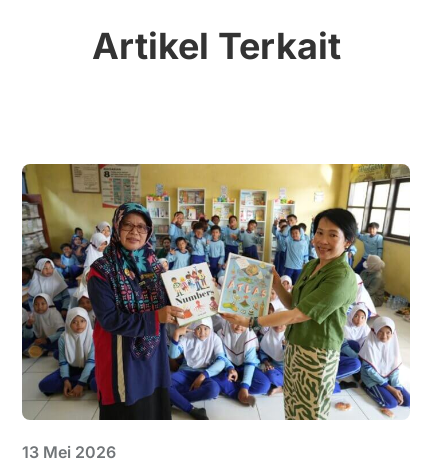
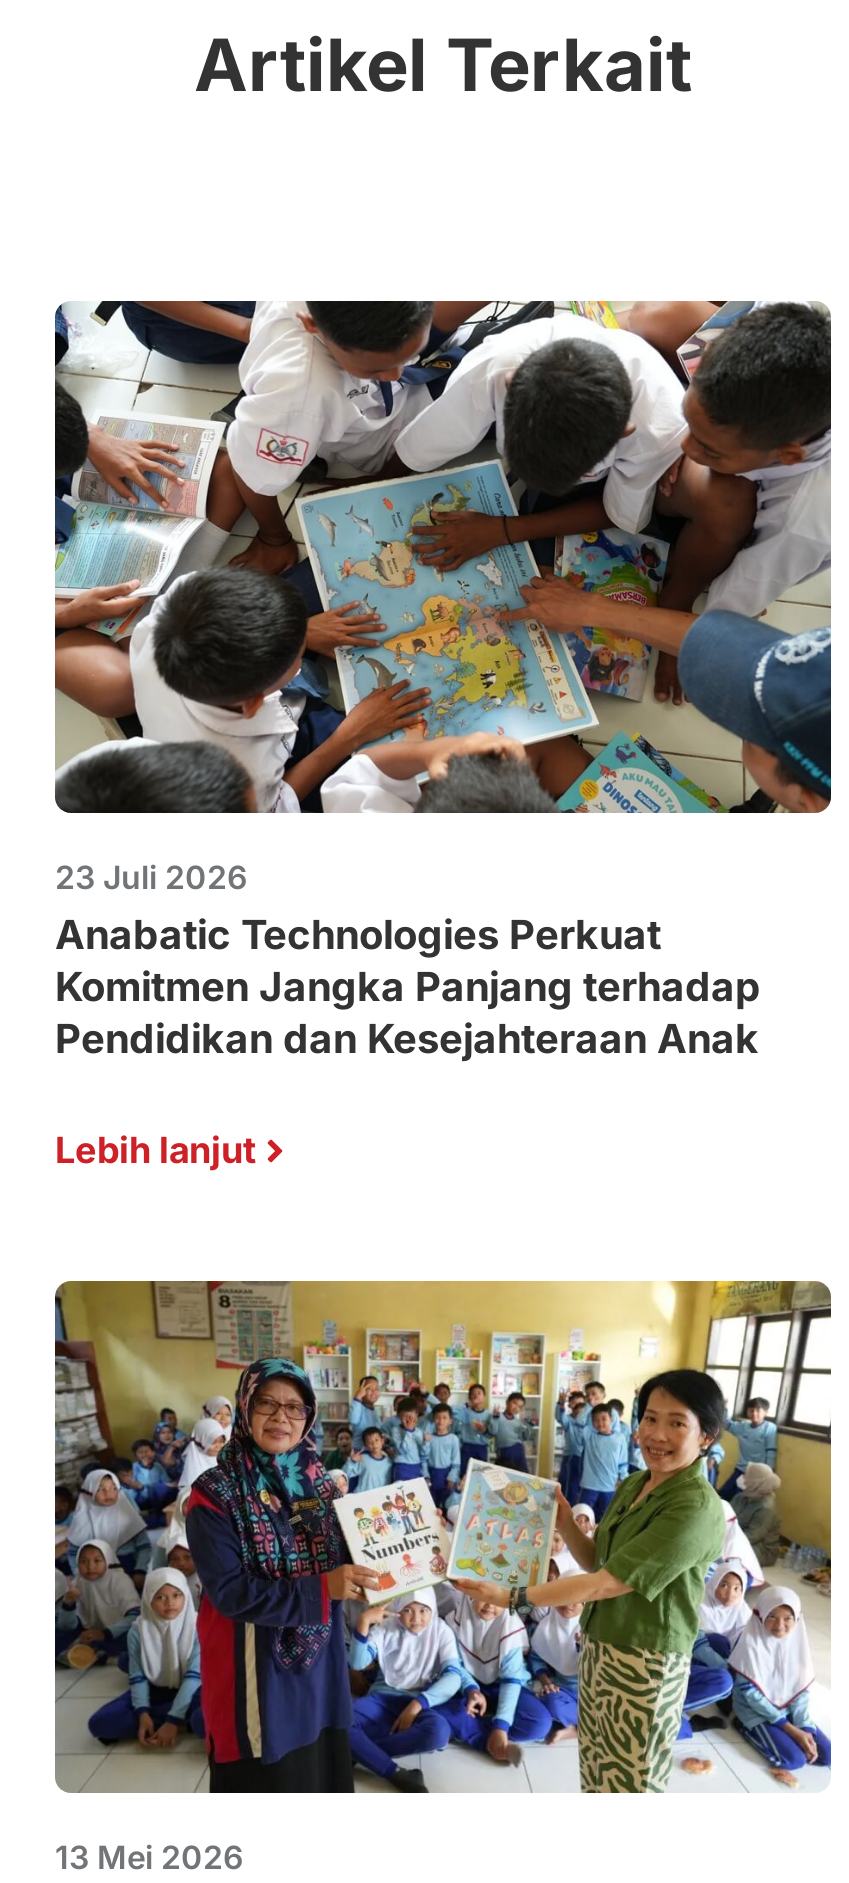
+ [image]
+ 23 Juli 2026
+ Anabatic Technologies Perkuat
+ Komitmen Jangka Panjang terhadap
+ Pendidikan dan Kesejahteraan Anak
+ Lebih lanjut
